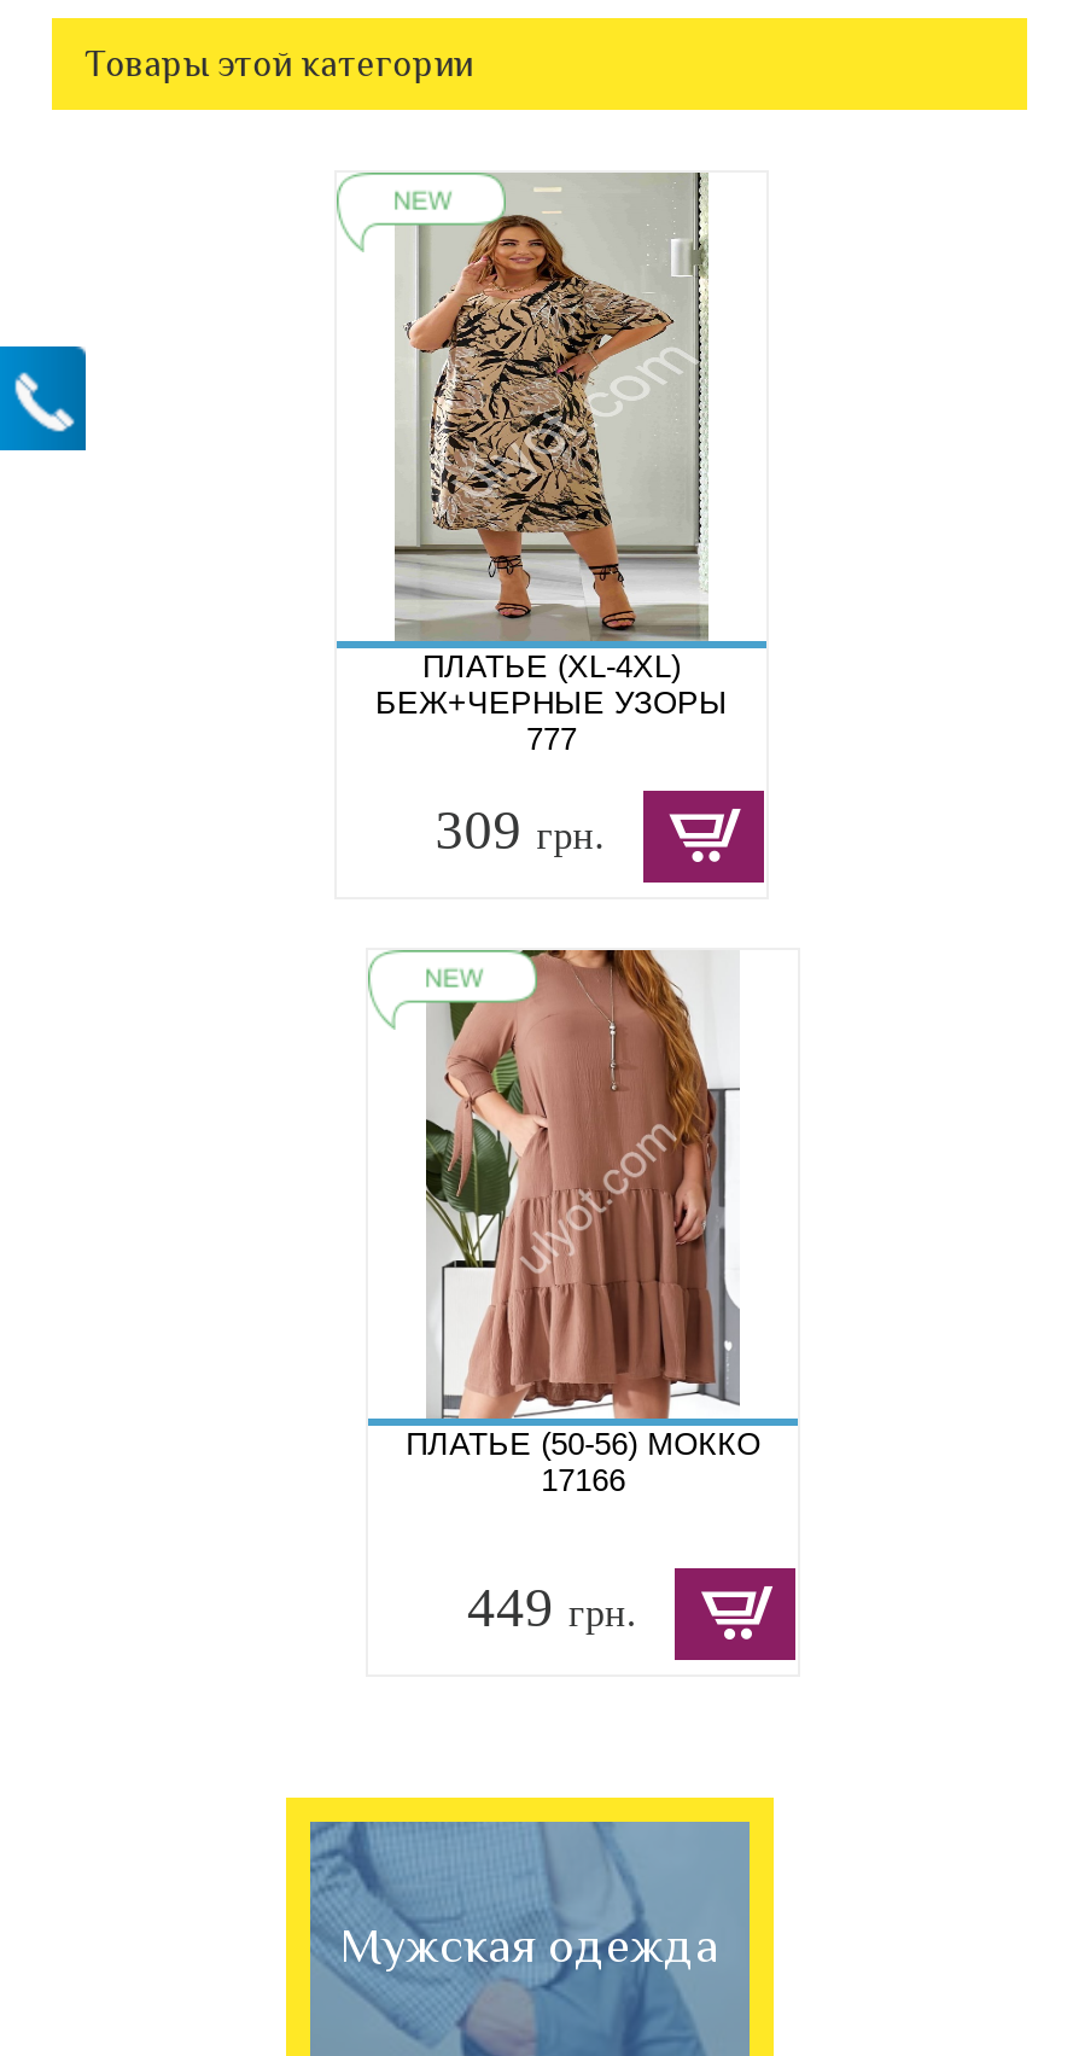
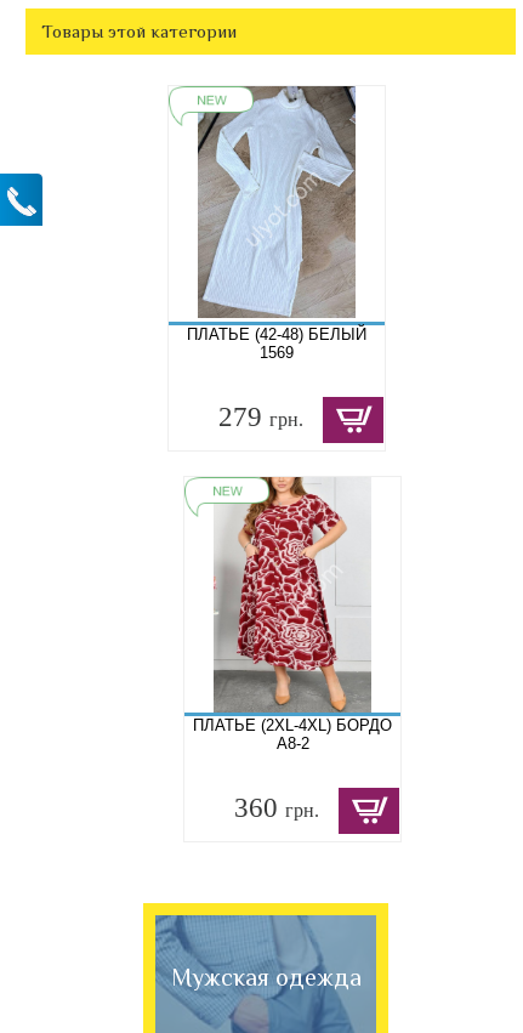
- [image]
- ПЛАТЬЕ (XL-4XL)
- БЕЖ+ЧЕРНЫЕ УЗОРЫ
- 777
+ [image]
+ ПЛАТЬЕ (42-48) БЕЛЫЙ
+ 1569

- 309 грн.
+ 279 грн.

- [image]
- ПЛАТЬЕ (50-56) МОККО
- 17166
+ [image]
+ ПЛАТЬЕ (2XL-4XL) БОРДО
+ A8-2

- 449 грн.
+ 360 грн.
